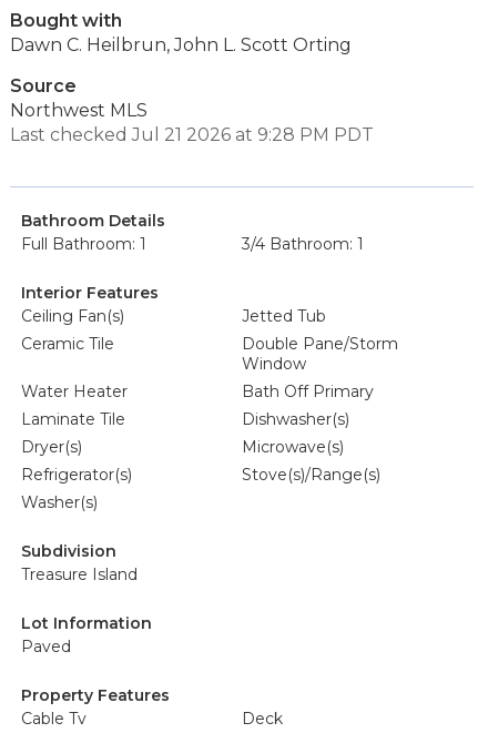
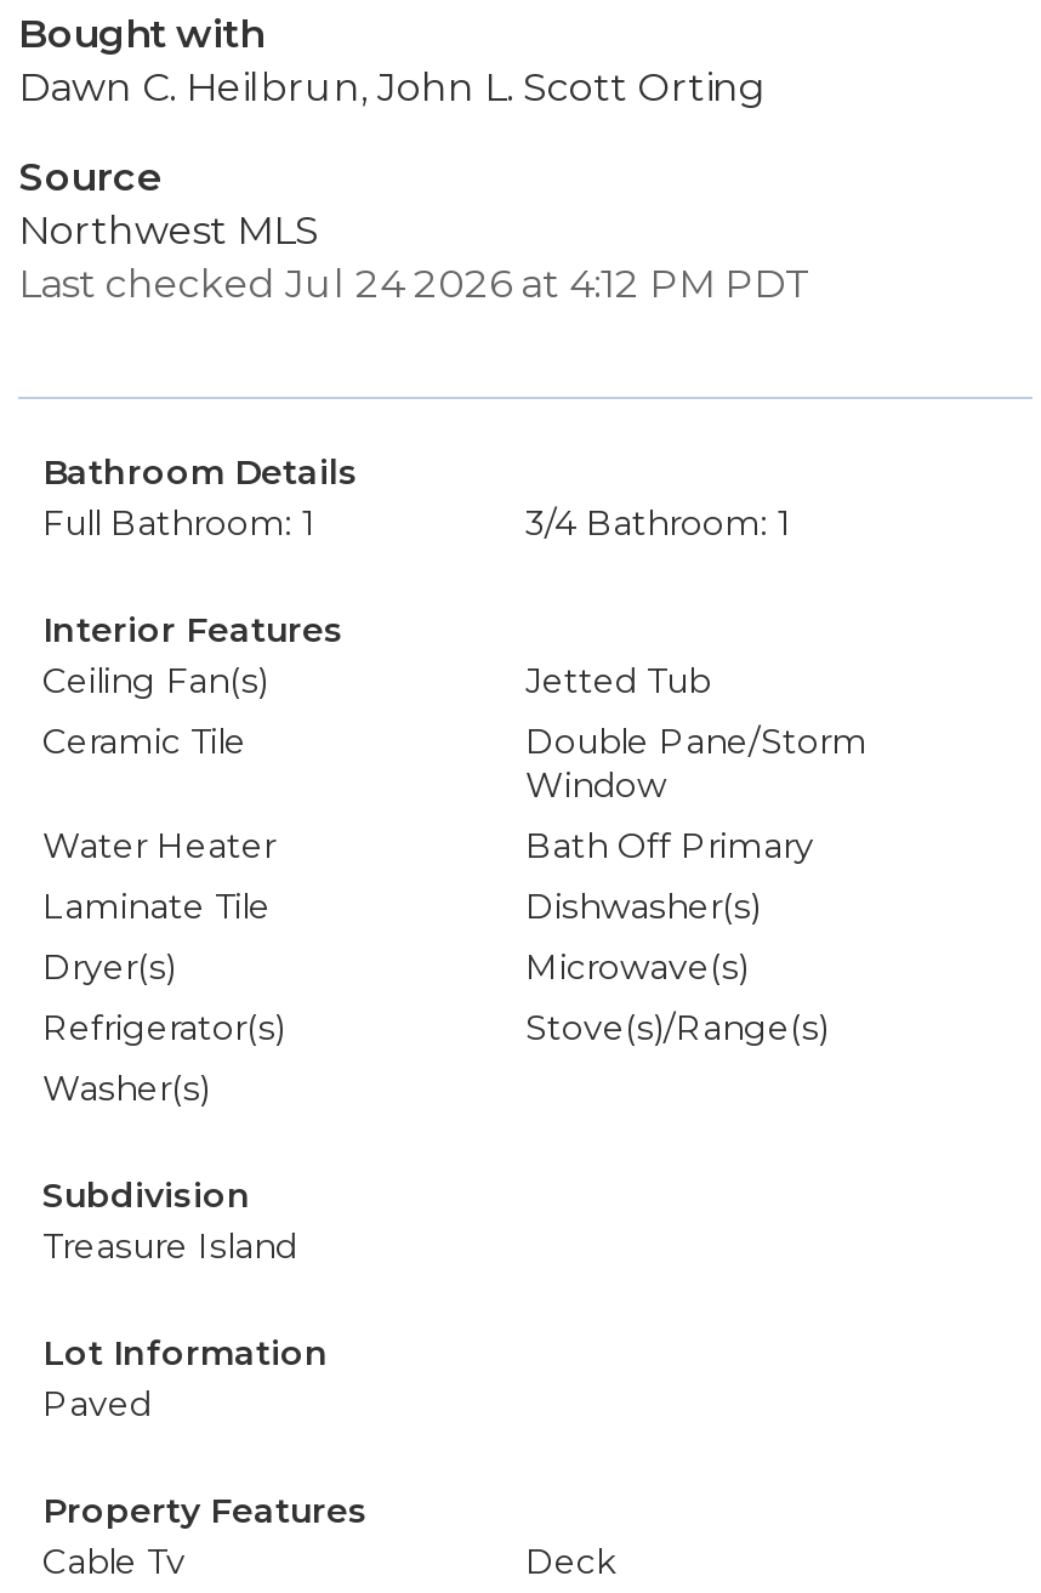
- Last checked Jul 21 2026 at 9:28 PM PDT
+ Last checked Jul 24 2026 at 4:12 PM PDT
